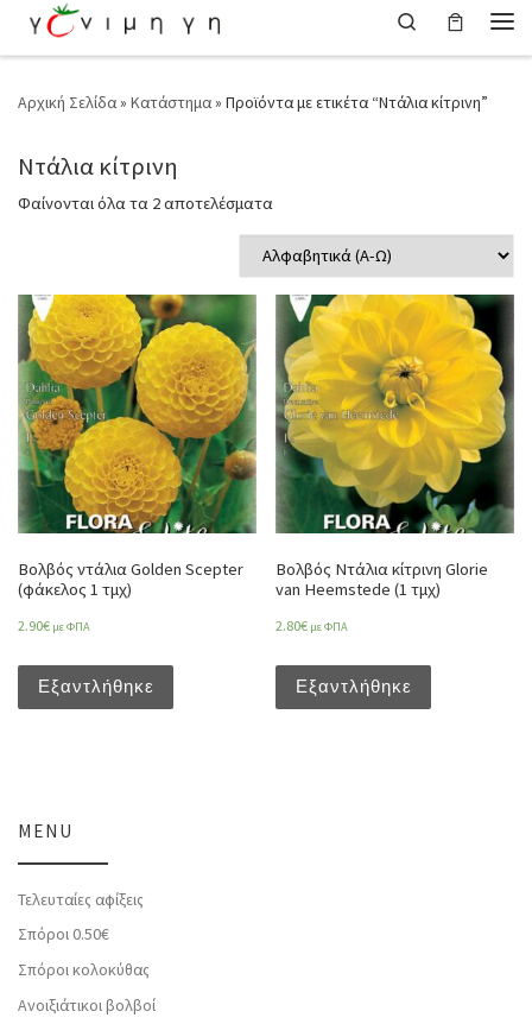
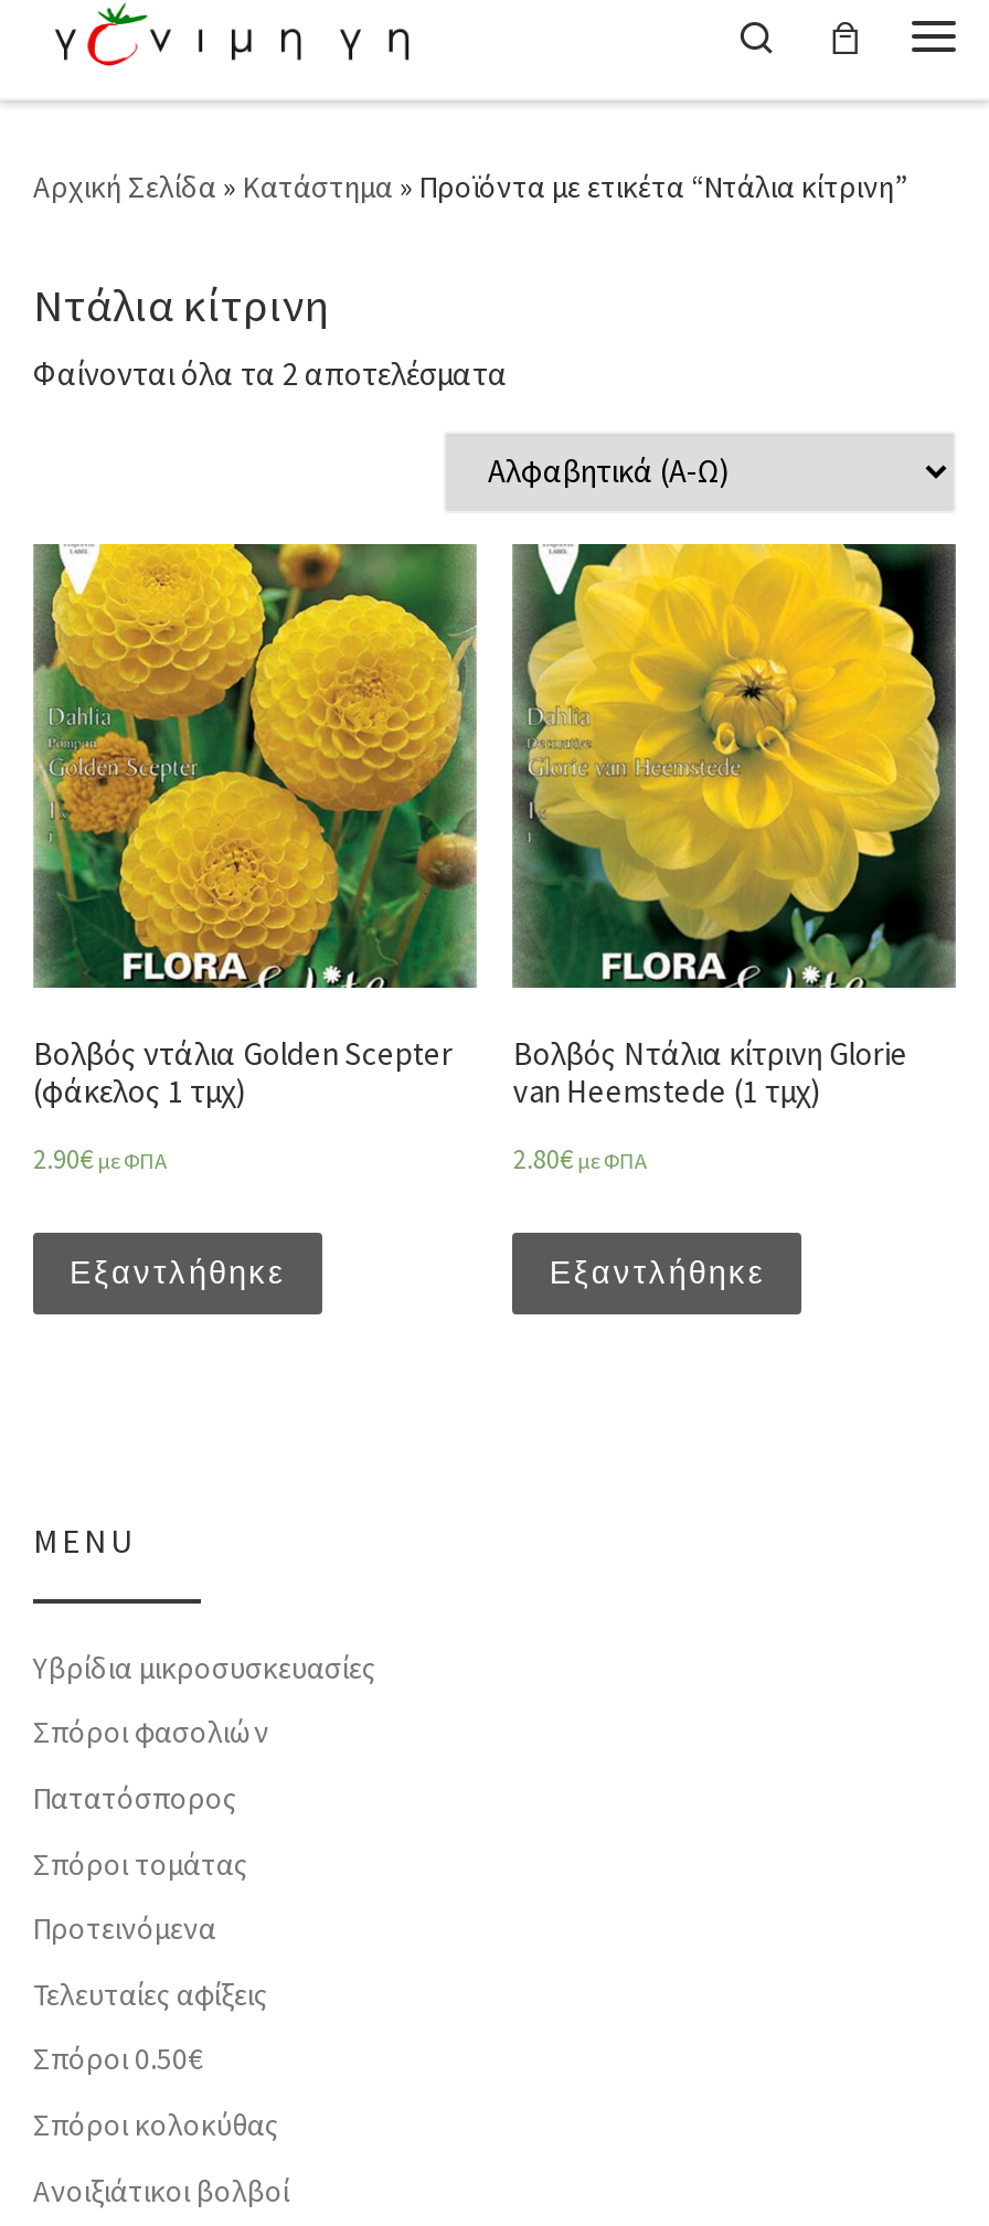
+ Υβρίδια μικροσυσκευασίες
+ Σπόροι φασολιών
+ Πατατόσπορος
+ Σπόροι τομάτας
+ Προτεινόμενα
